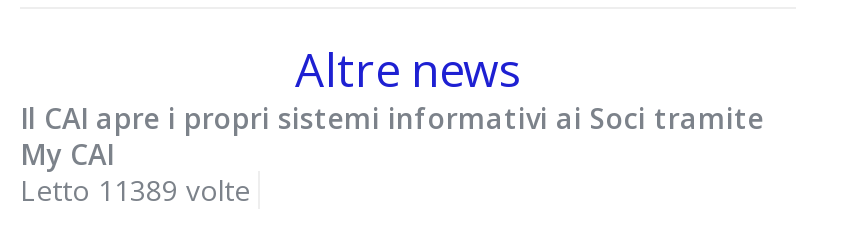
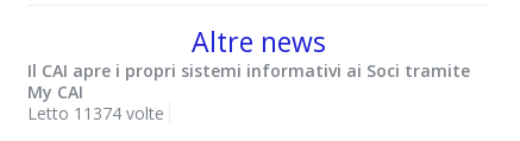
- Letto 11389 volte
+ Letto 11374 volte
